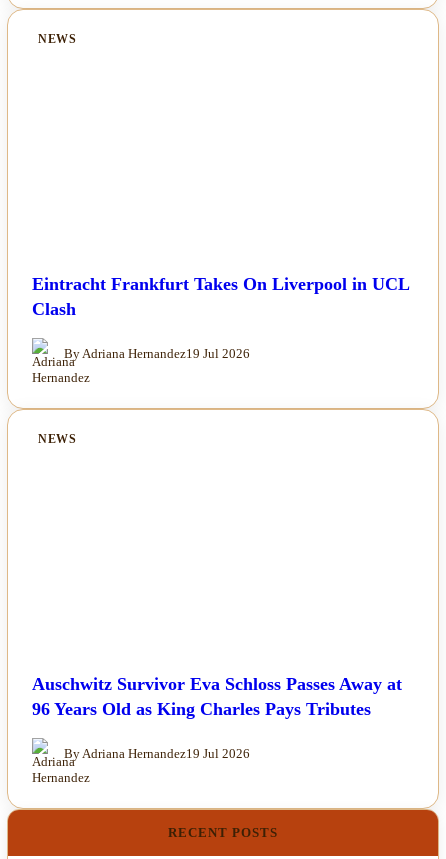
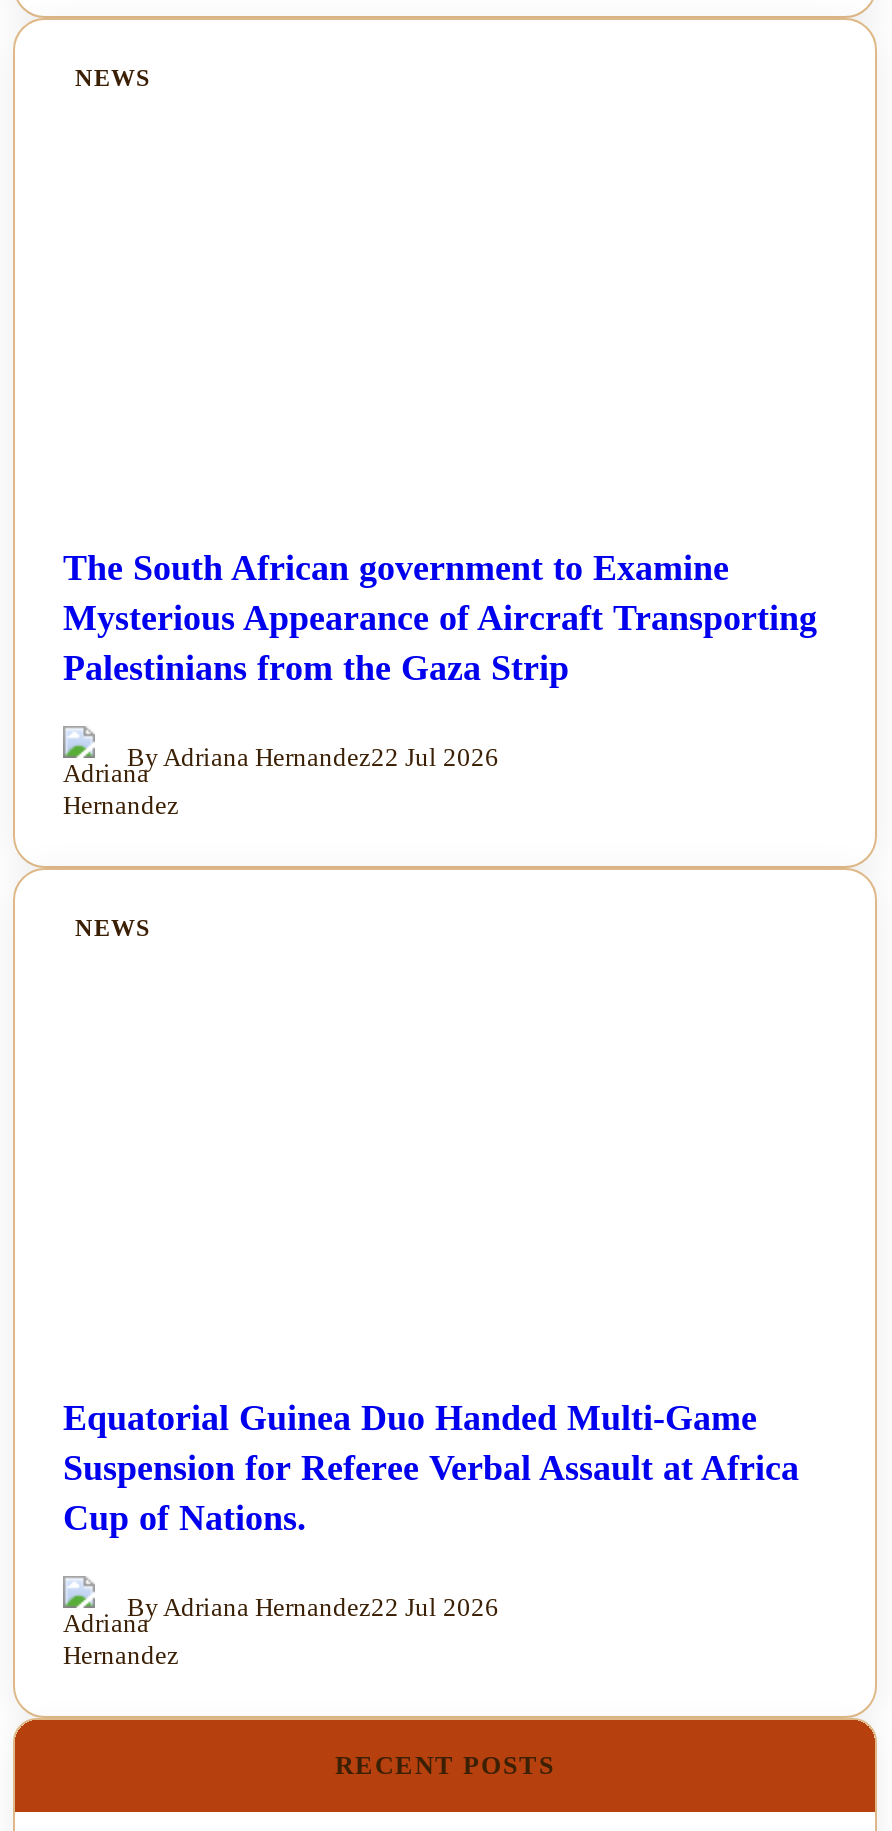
- Eintracht Frankfurt Takes On Liverpool in UCL
- Clash
+ The South African government to Examine
+ Mysterious Appearance of Aircraft Transporting
+ Palestinians from the Gaza Strip

- By Adriana Hernandez19 Jul 2026
+ By Adriana Hernandez22 Jul 2026

- Auschwitz Survivor Eva Schloss Passes Away at
- 96 Years Old as King Charles Pays Tributes
+ Equatorial Guinea Duo Handed Multi-Game
+ Suspension for Referee Verbal Assault at Africa
+ Cup of Nations.

- By Adriana Hernandez19 Jul 2026
+ By Adriana Hernandez22 Jul 2026
